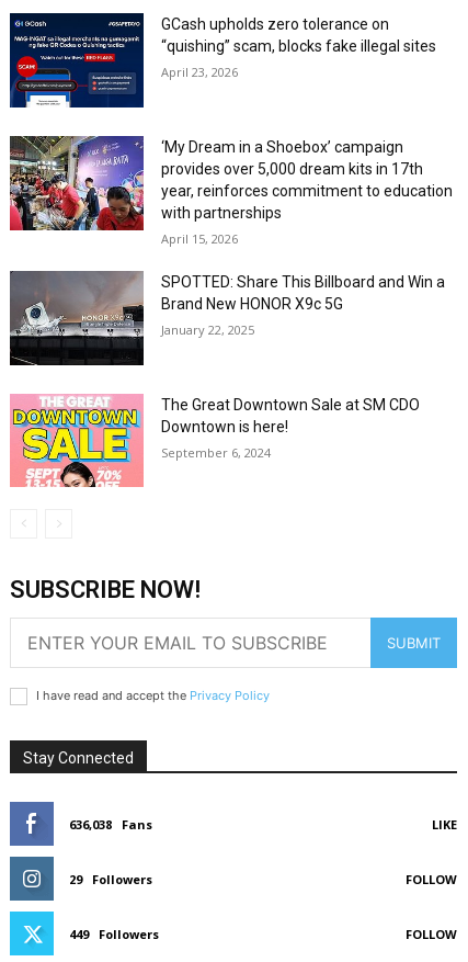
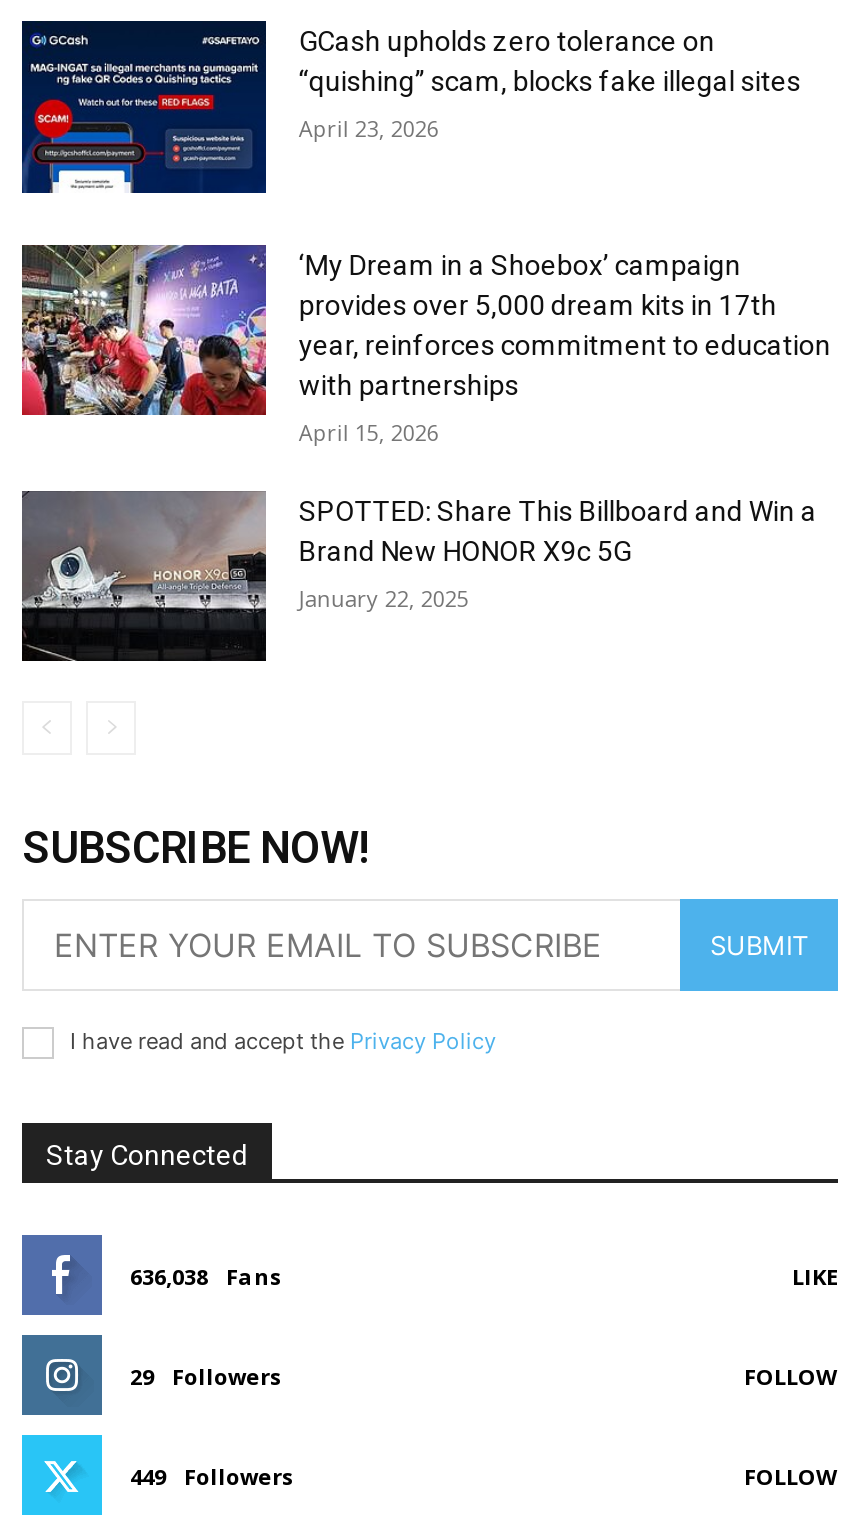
- [image]
- The Great Downtown Sale at SM CDO
- Downtown is here!
- September 6, 2024
